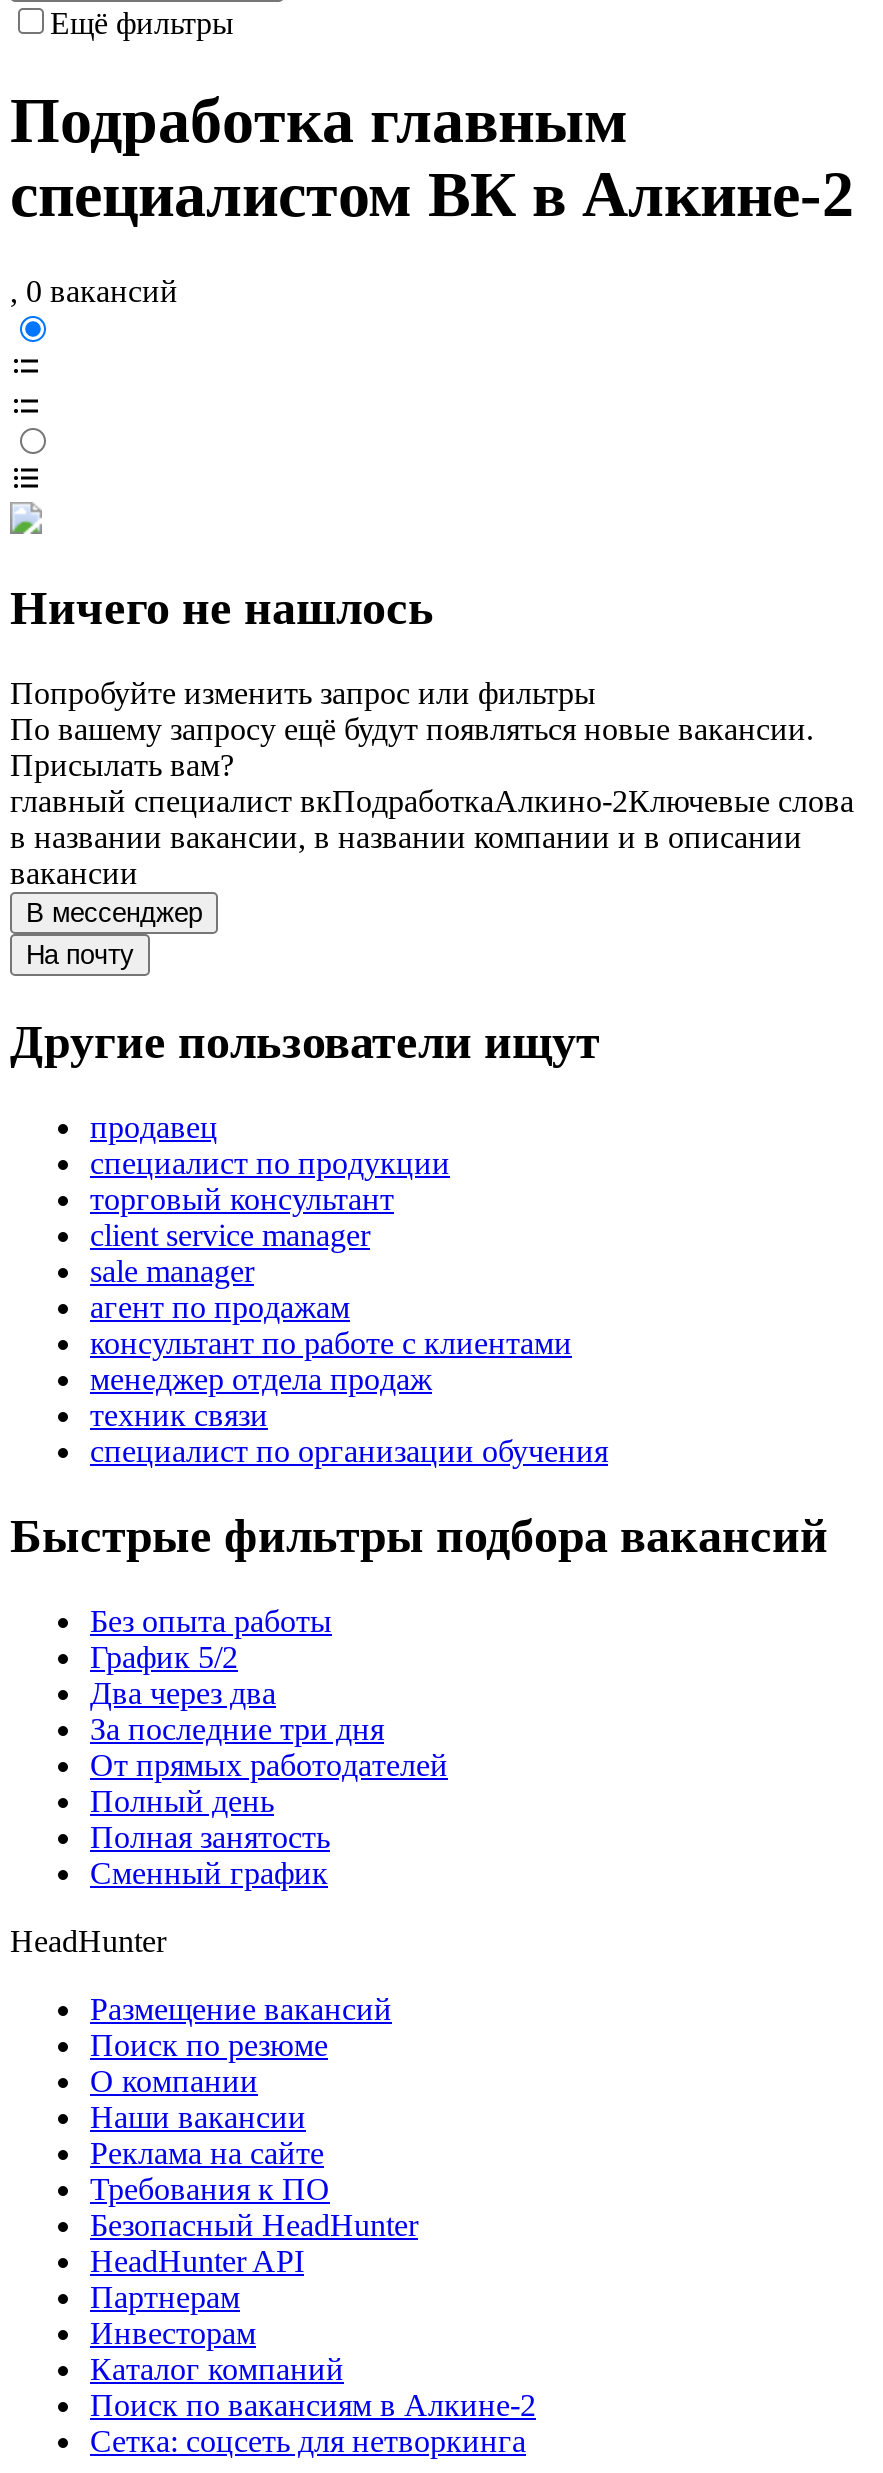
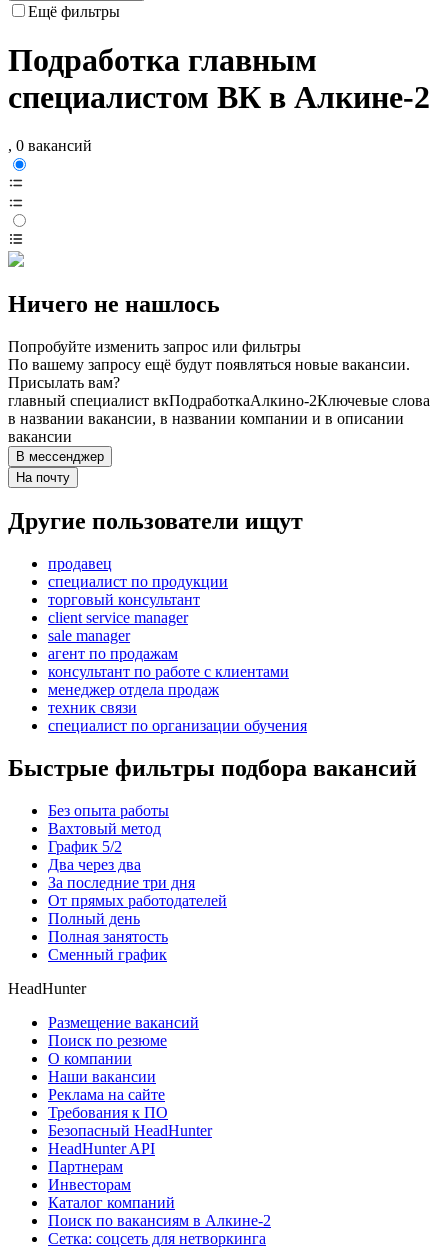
+ Вахтовый метод
